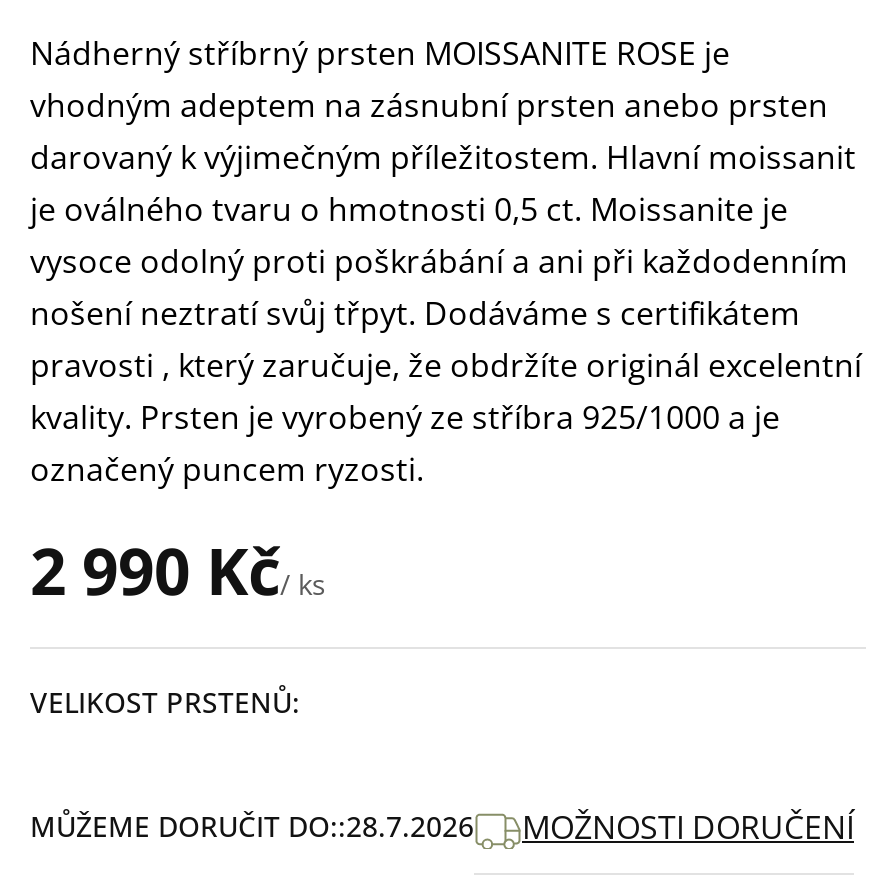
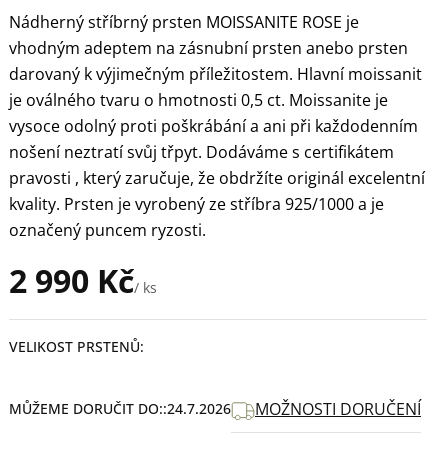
- MŮŽEME DORUČIT DO: 28.7.2026
+ MŮŽEME DORUČIT DO: 24.7.2026
